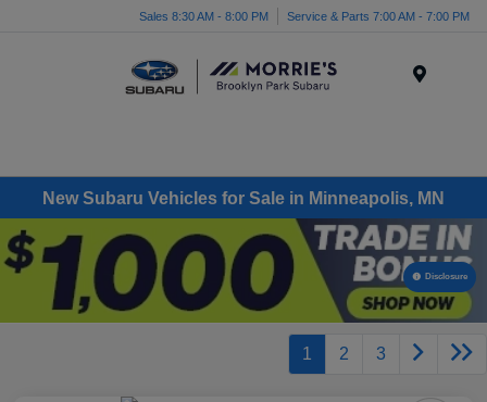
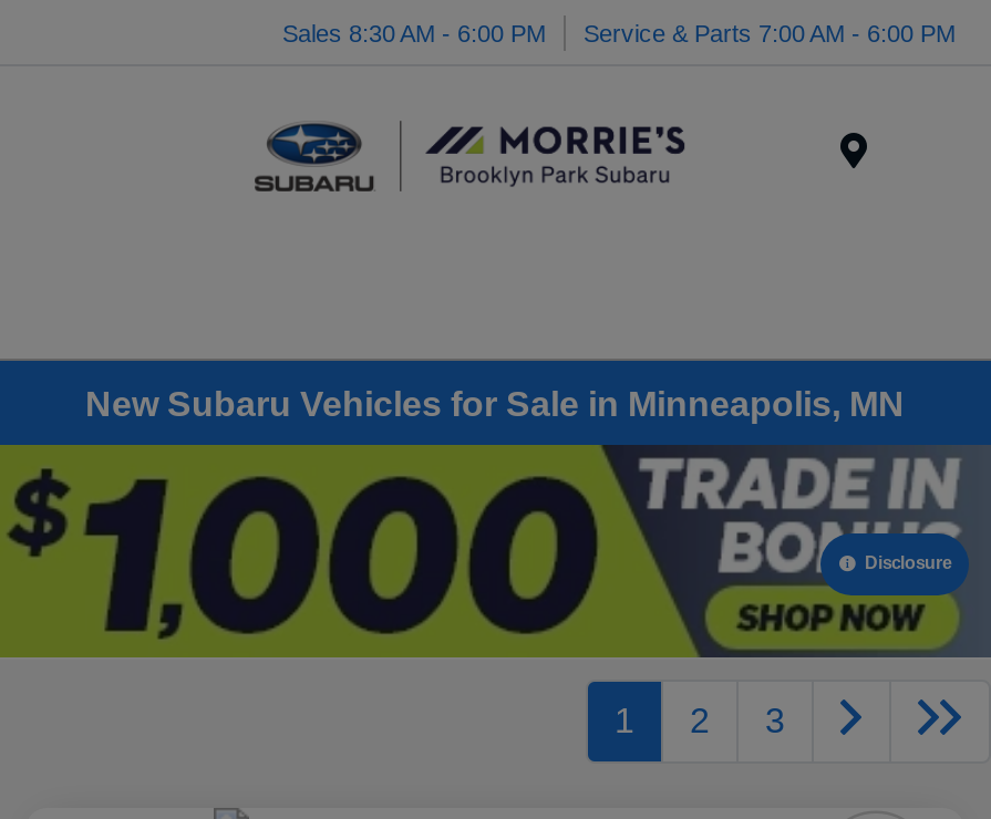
- Sales 8:30 AM - 8:00 PM
+ Sales 8:30 AM - 6:00 PM

- Service & Parts 7:00 AM - 7:00 PM
+ Service & Parts 7:00 AM - 6:00 PM
